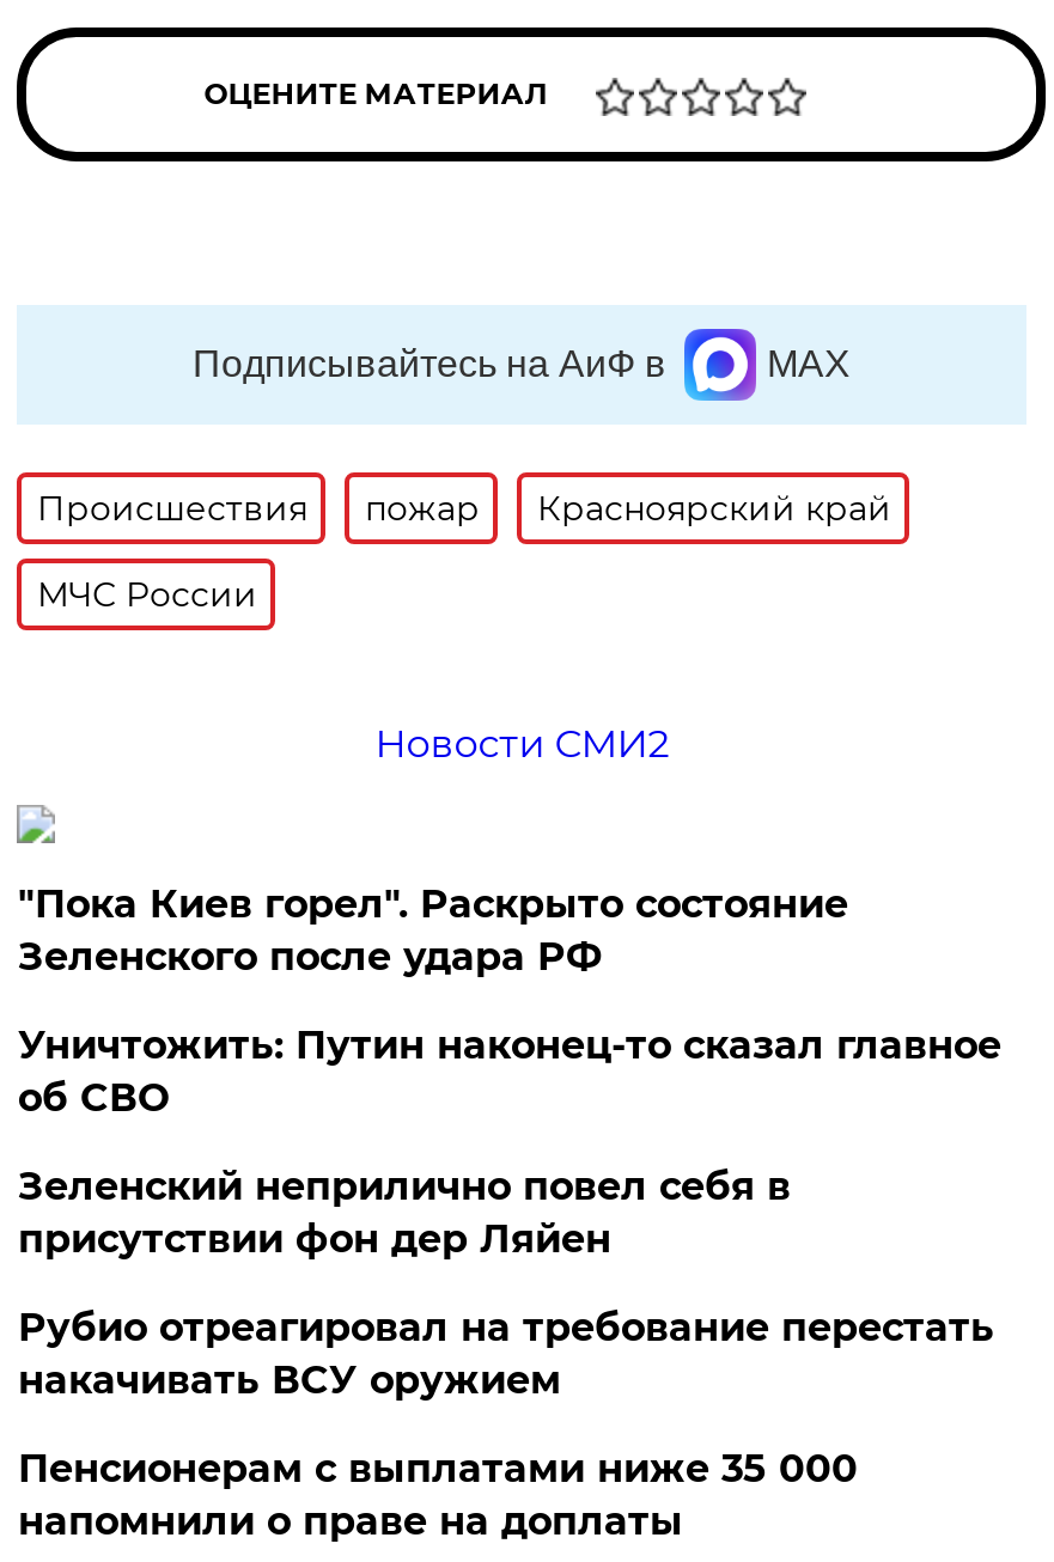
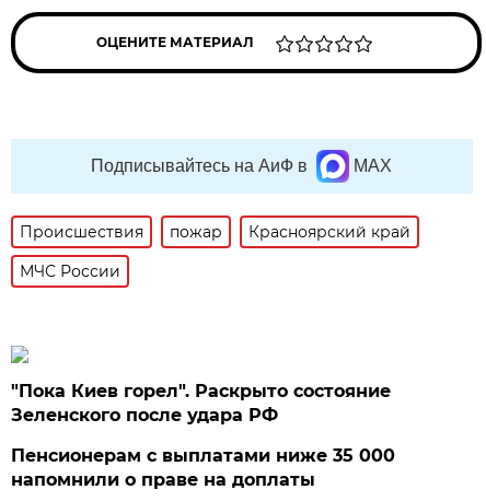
- Новости СМИ2

- Уничтожить: Путин наконец-то сказал главное
- об СВО
- Зеленский неприлично повел cебя в
- присутствии фон дер Ляйен
- Рубио отреагировал на требование перестать
- накачивать ВСУ оружием
